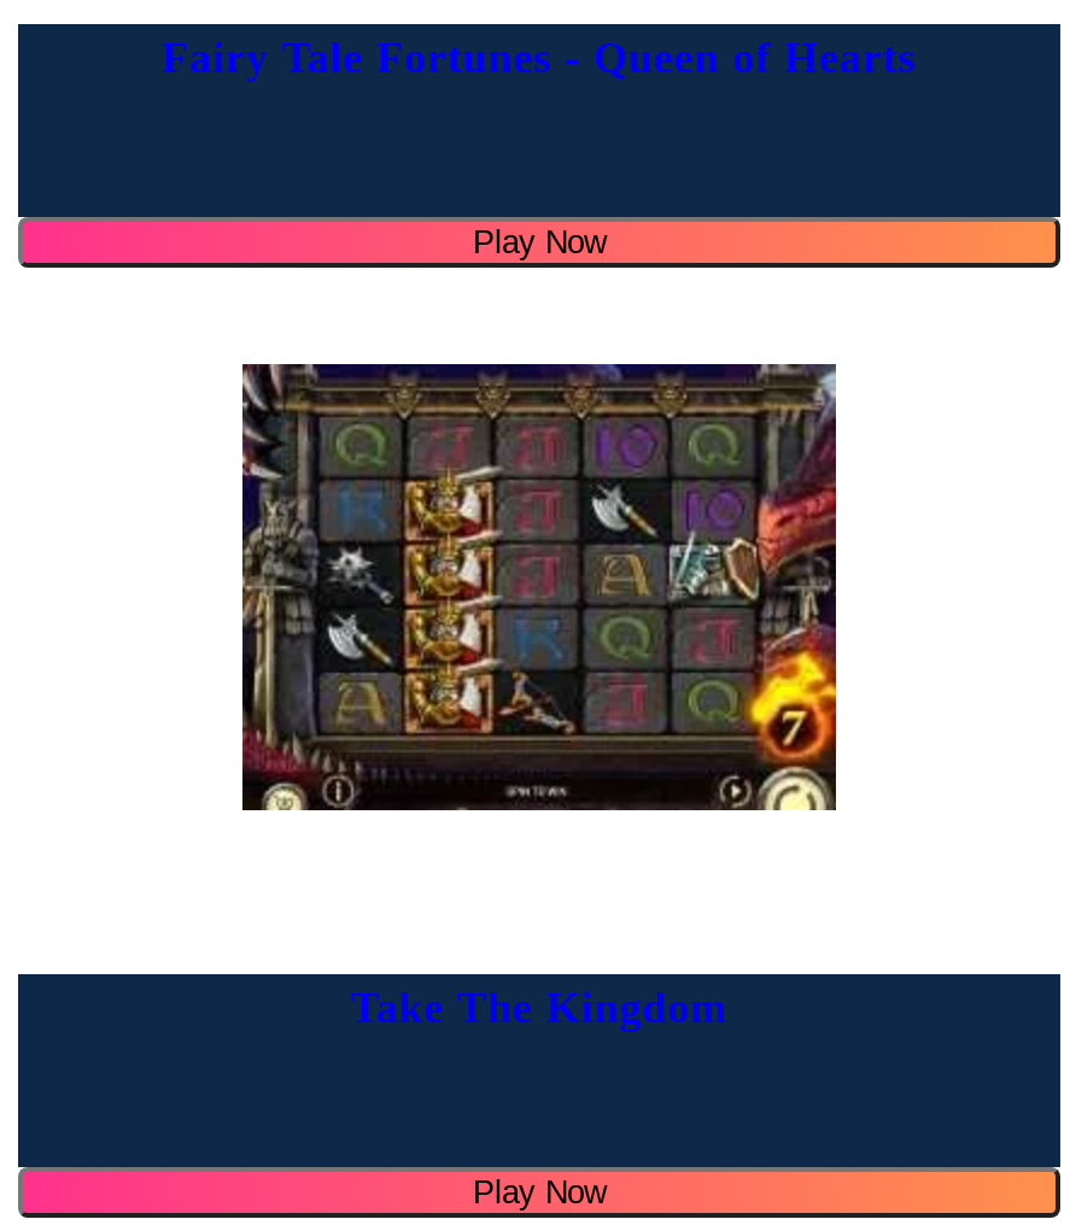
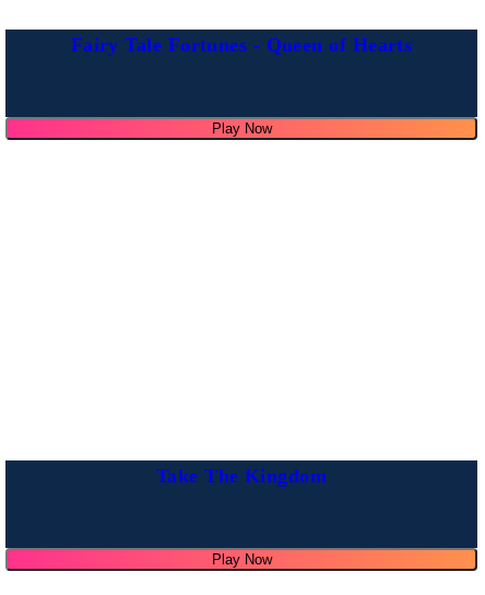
- [image]
